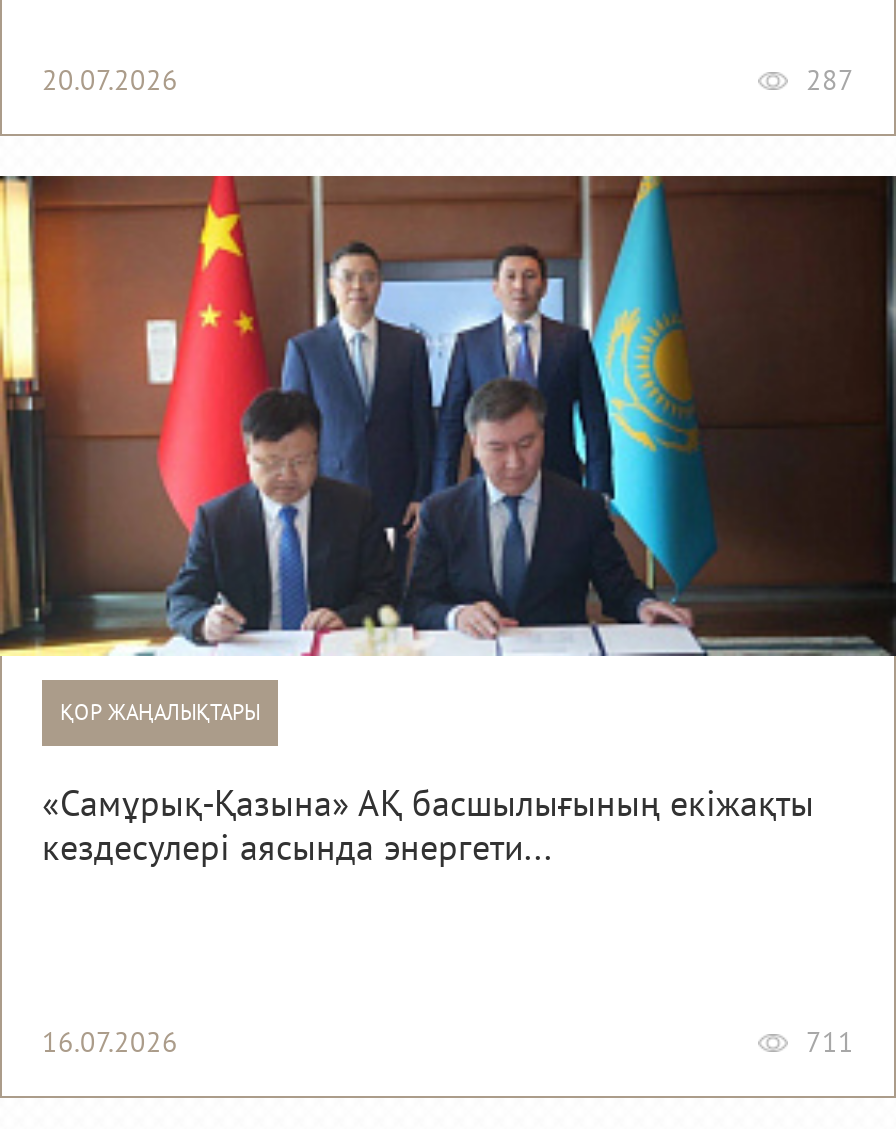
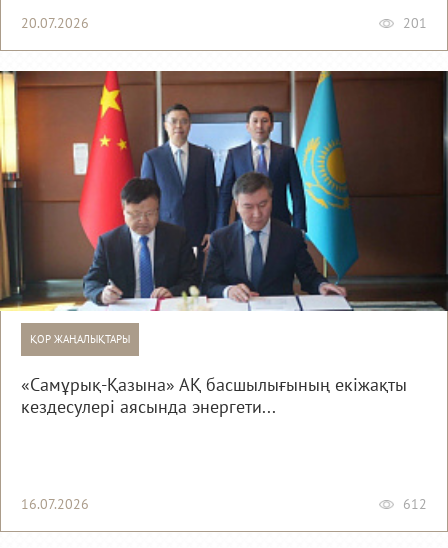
- 287
+ 201

- 711
+ 612
